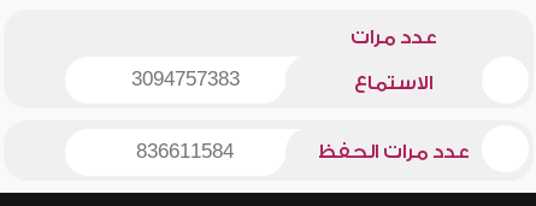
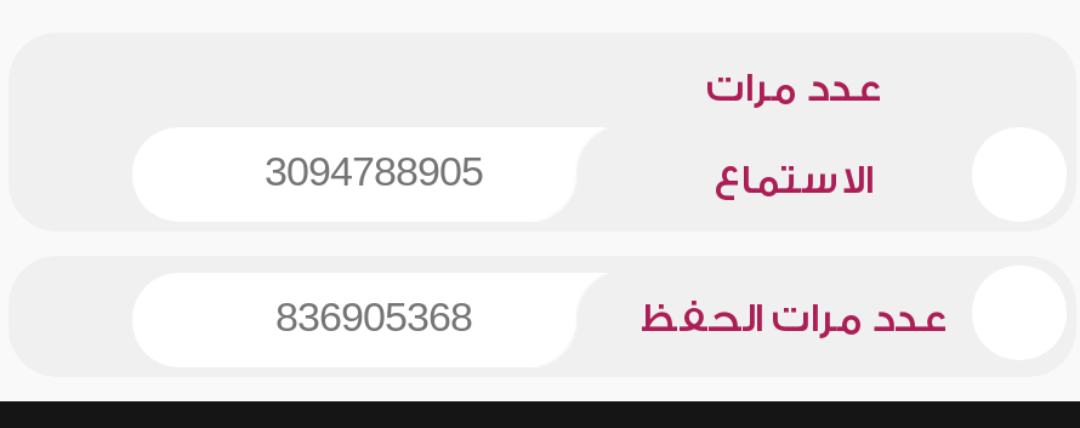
- 3094757383
+ 3094788905

- 836611584
+ 836905368
